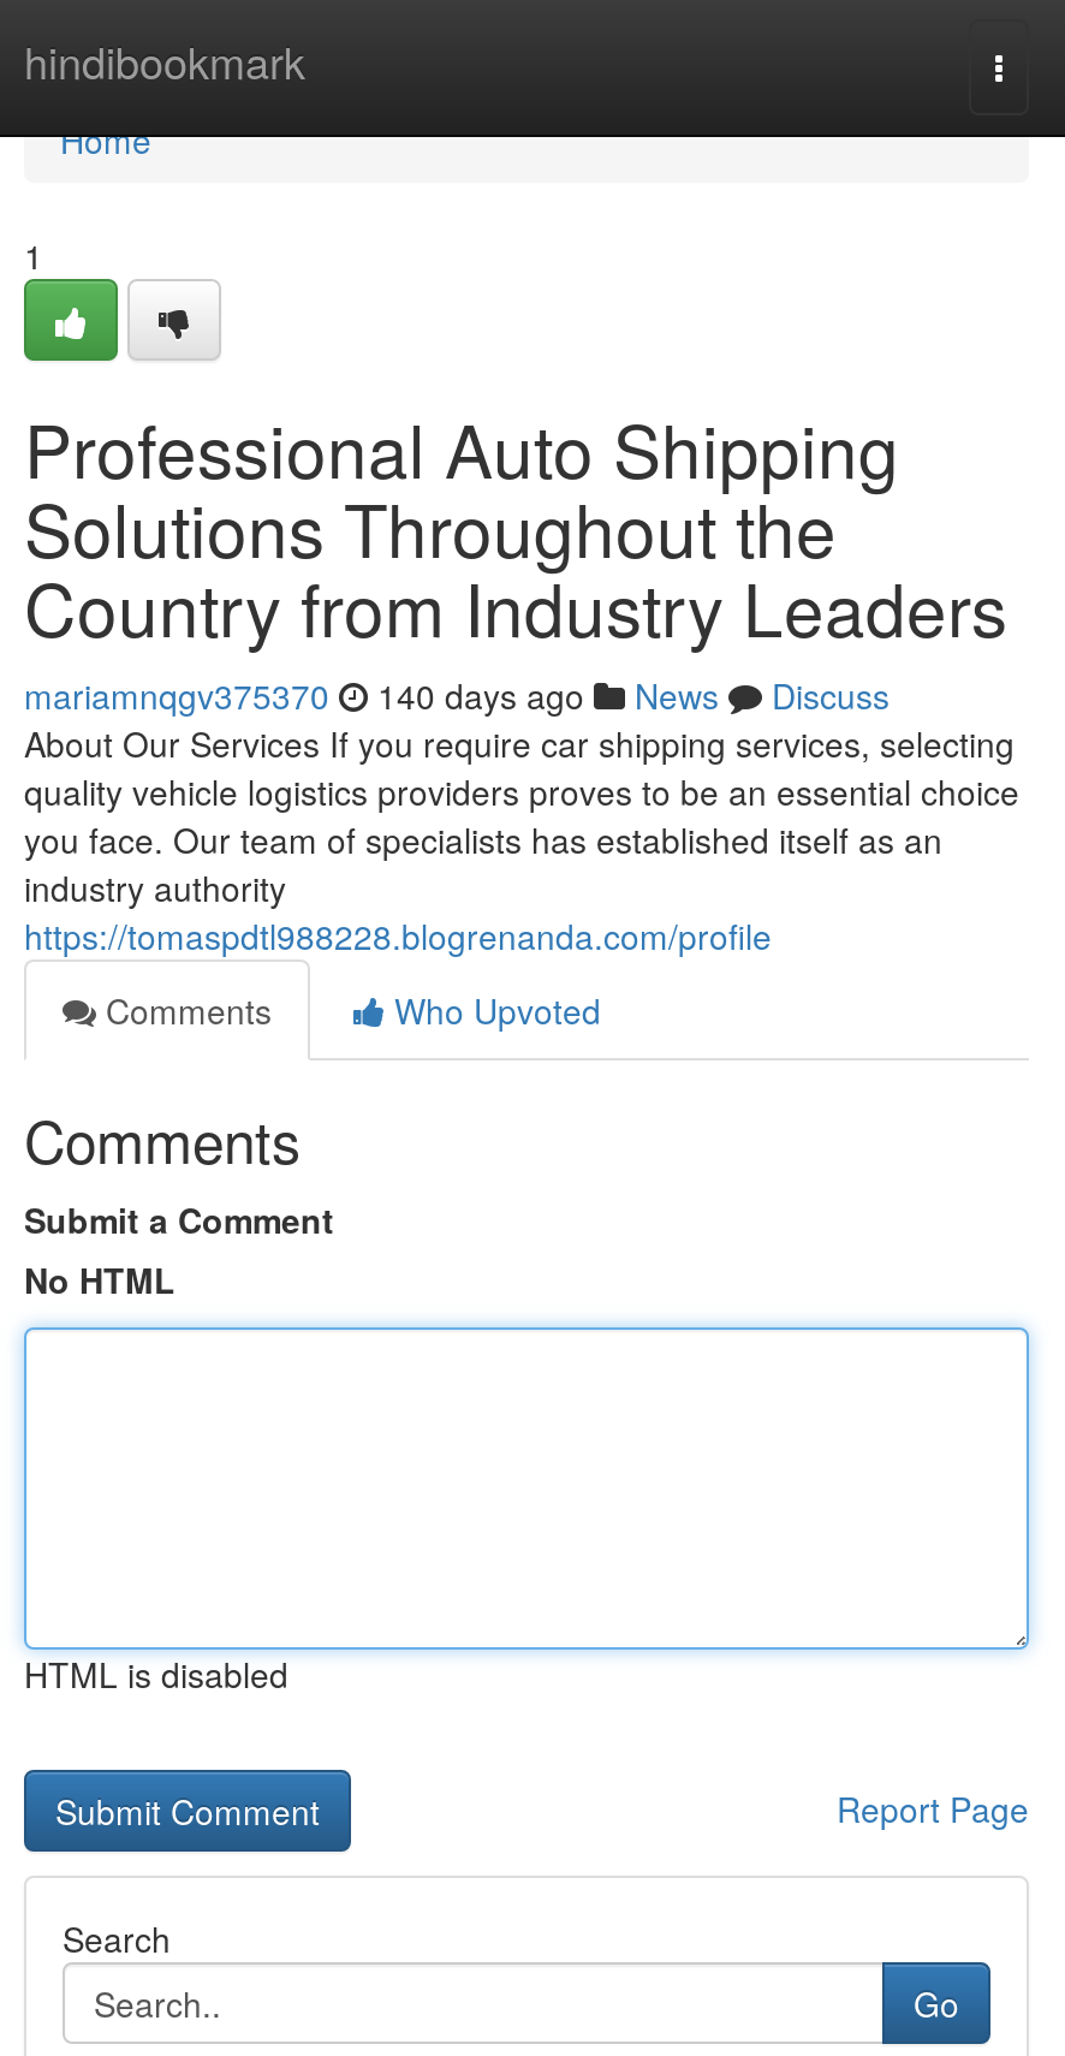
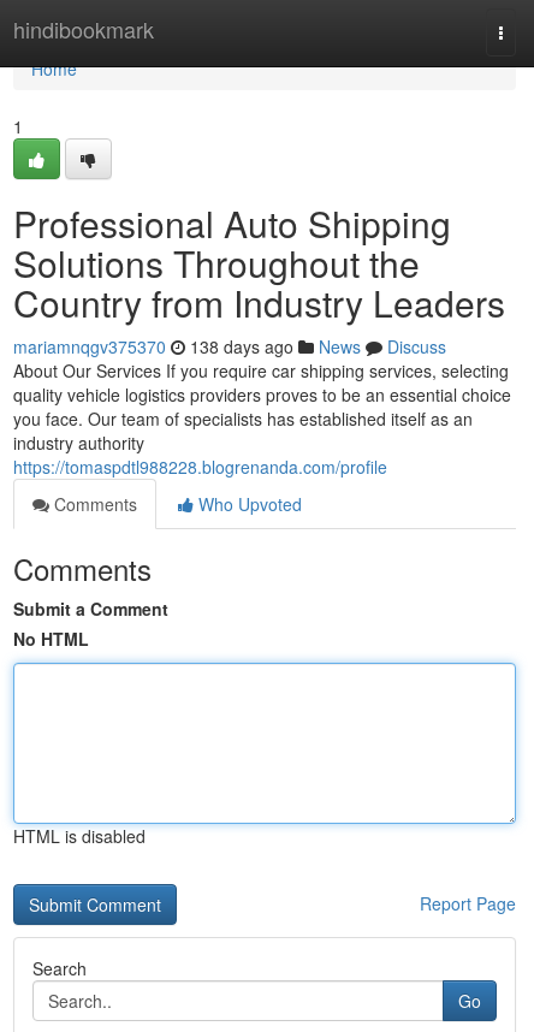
- mariamnqgv375370 140 days ago News Discuss
+ mariamnqgv375370 138 days ago News Discuss
